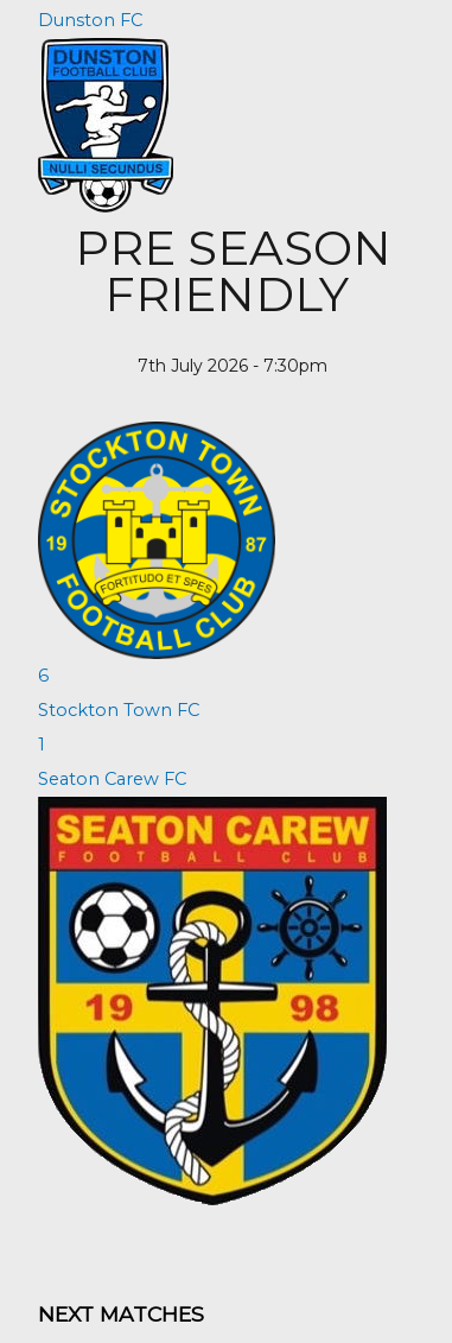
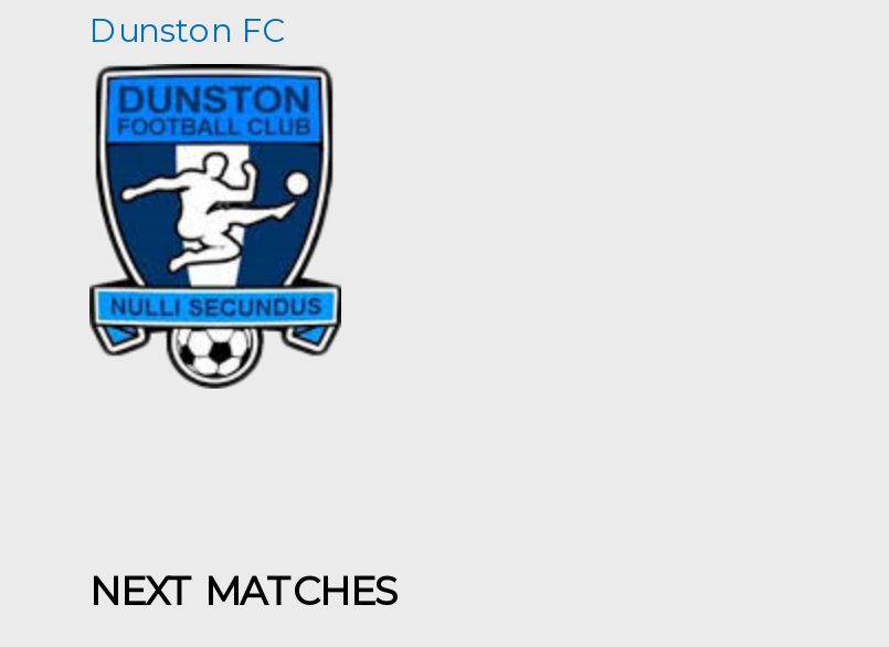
- PRE SEASON
- FRIENDLY
- 7th July 2026 - 7:30pm

- [image]
- 6
- Stockton Town FC
- 1
- Seaton Carew FC

- [image]
